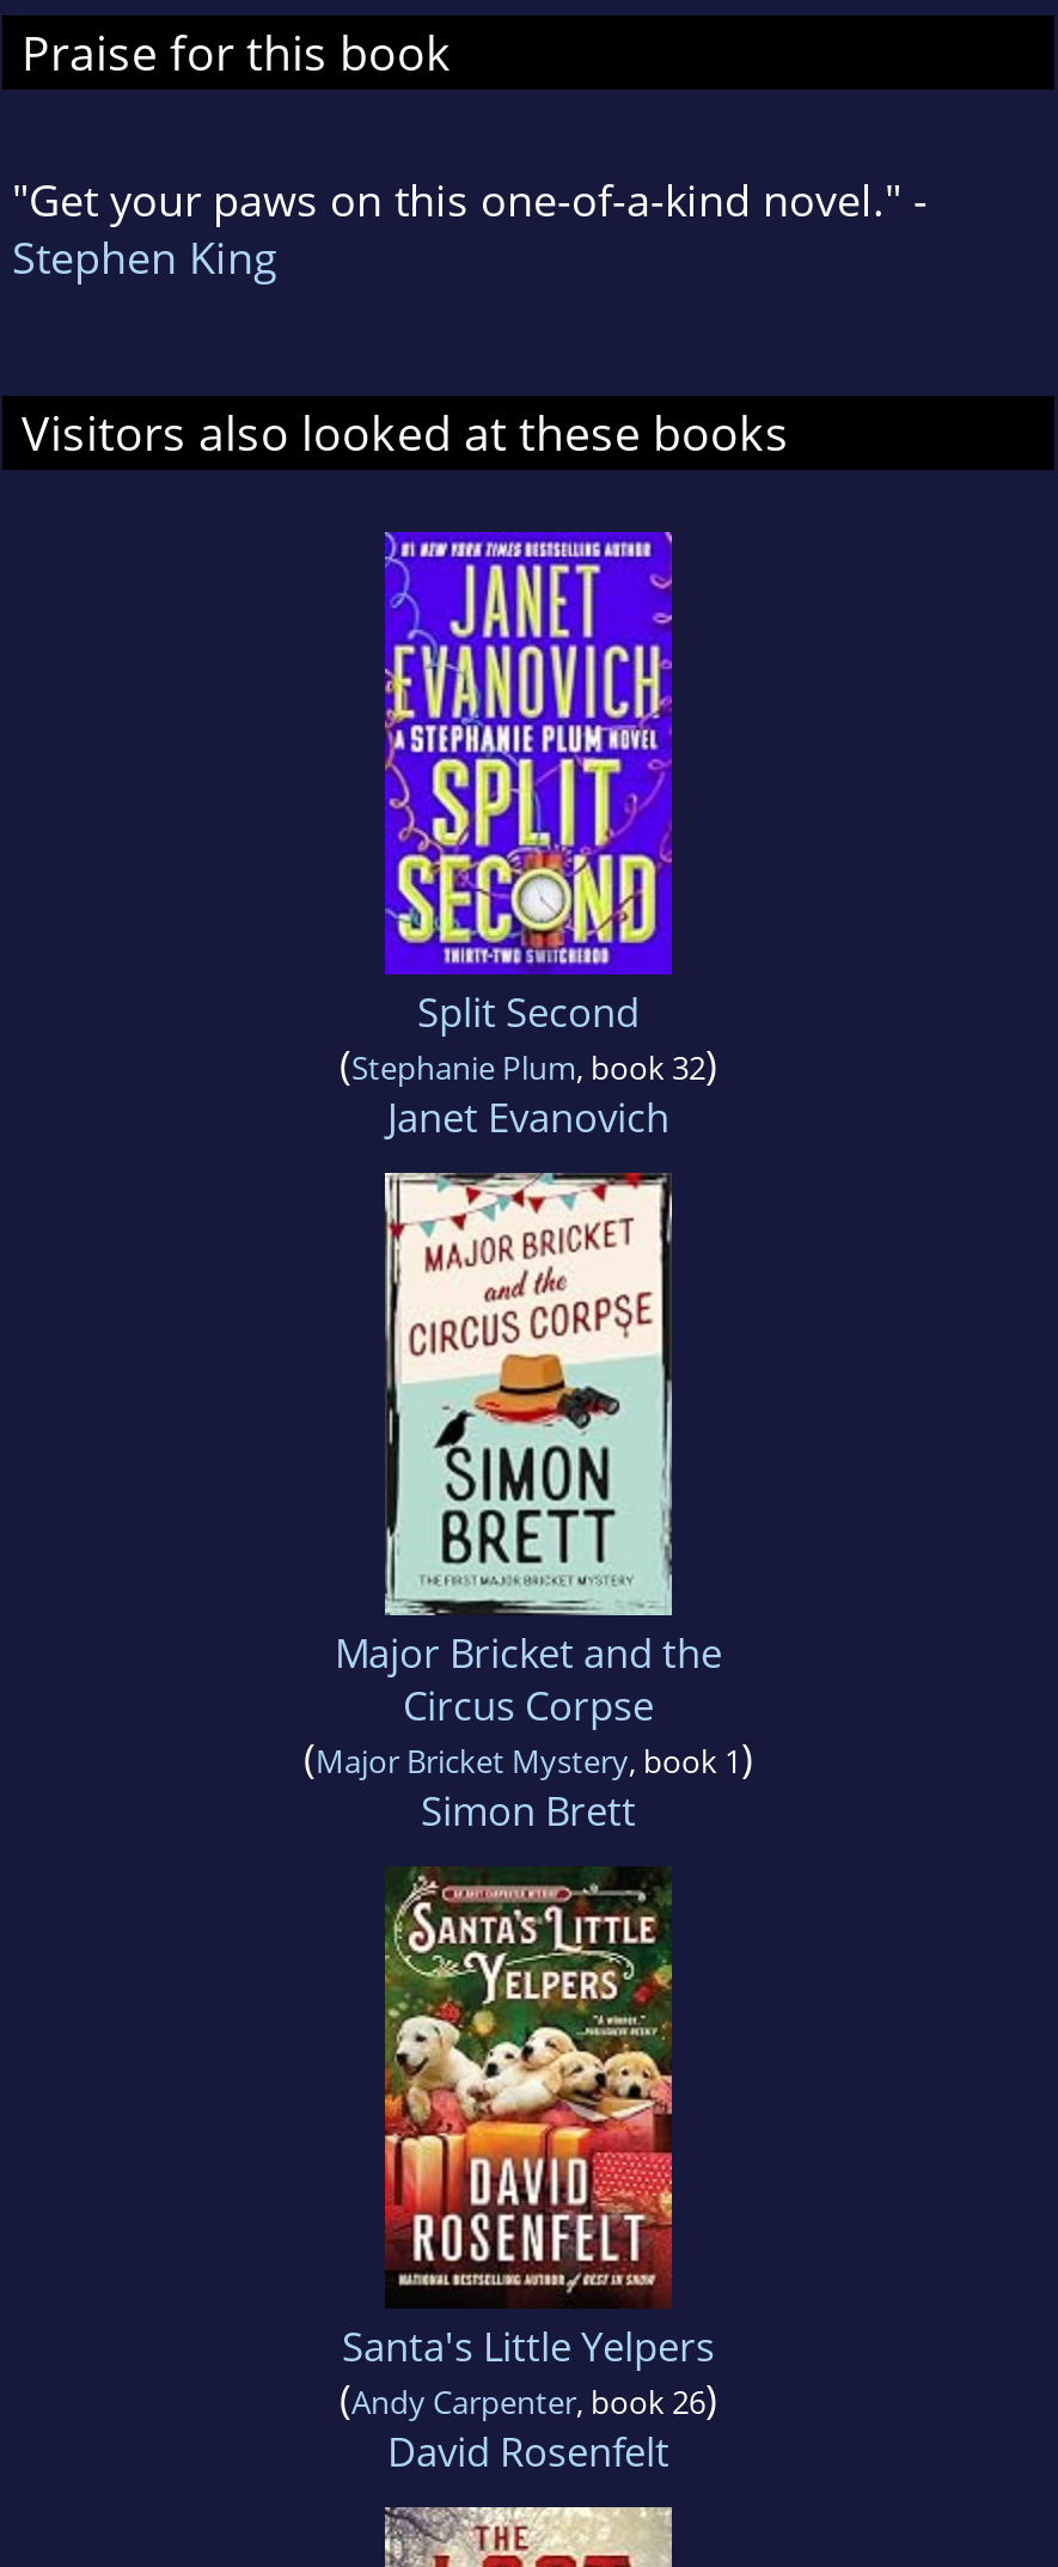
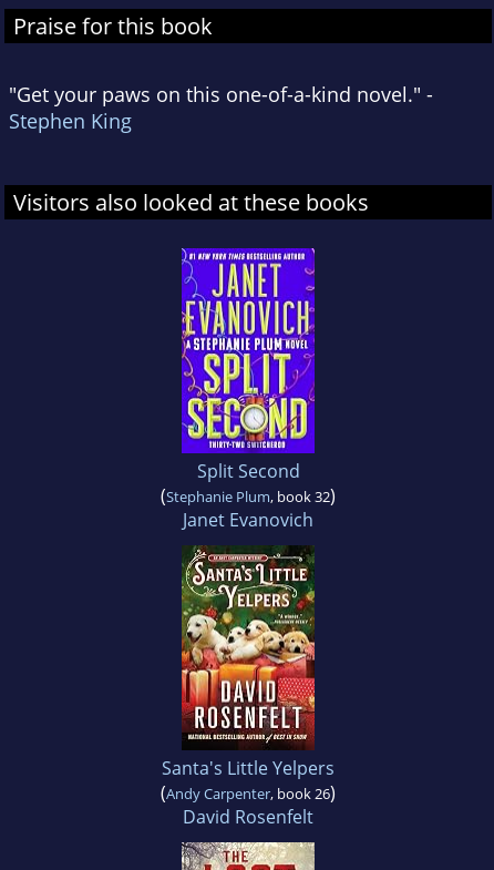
- [image]
- Major Bricket and the
- Circus Corpse
- (Major Bricket Mystery, book 1)
- Simon Brett
